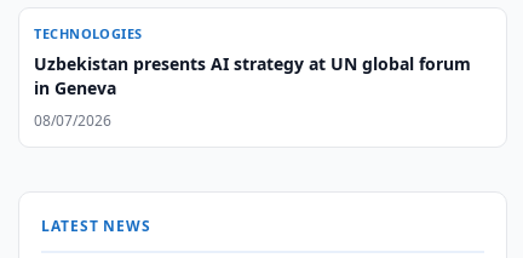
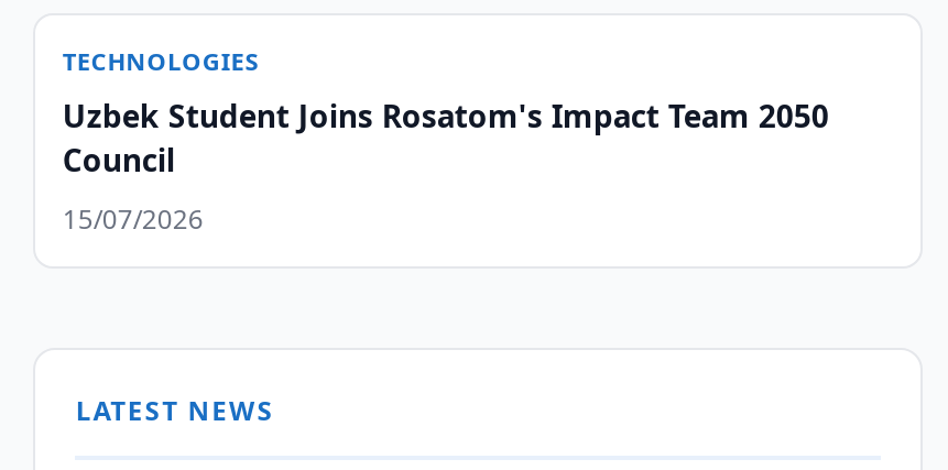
- Uzbekistan presents AI strategy at UN global forum
- in Geneva
+ Uzbek Student Joins Rosatom's Impact Team 2050
+ Council

- 08/07/2026
+ 15/07/2026
